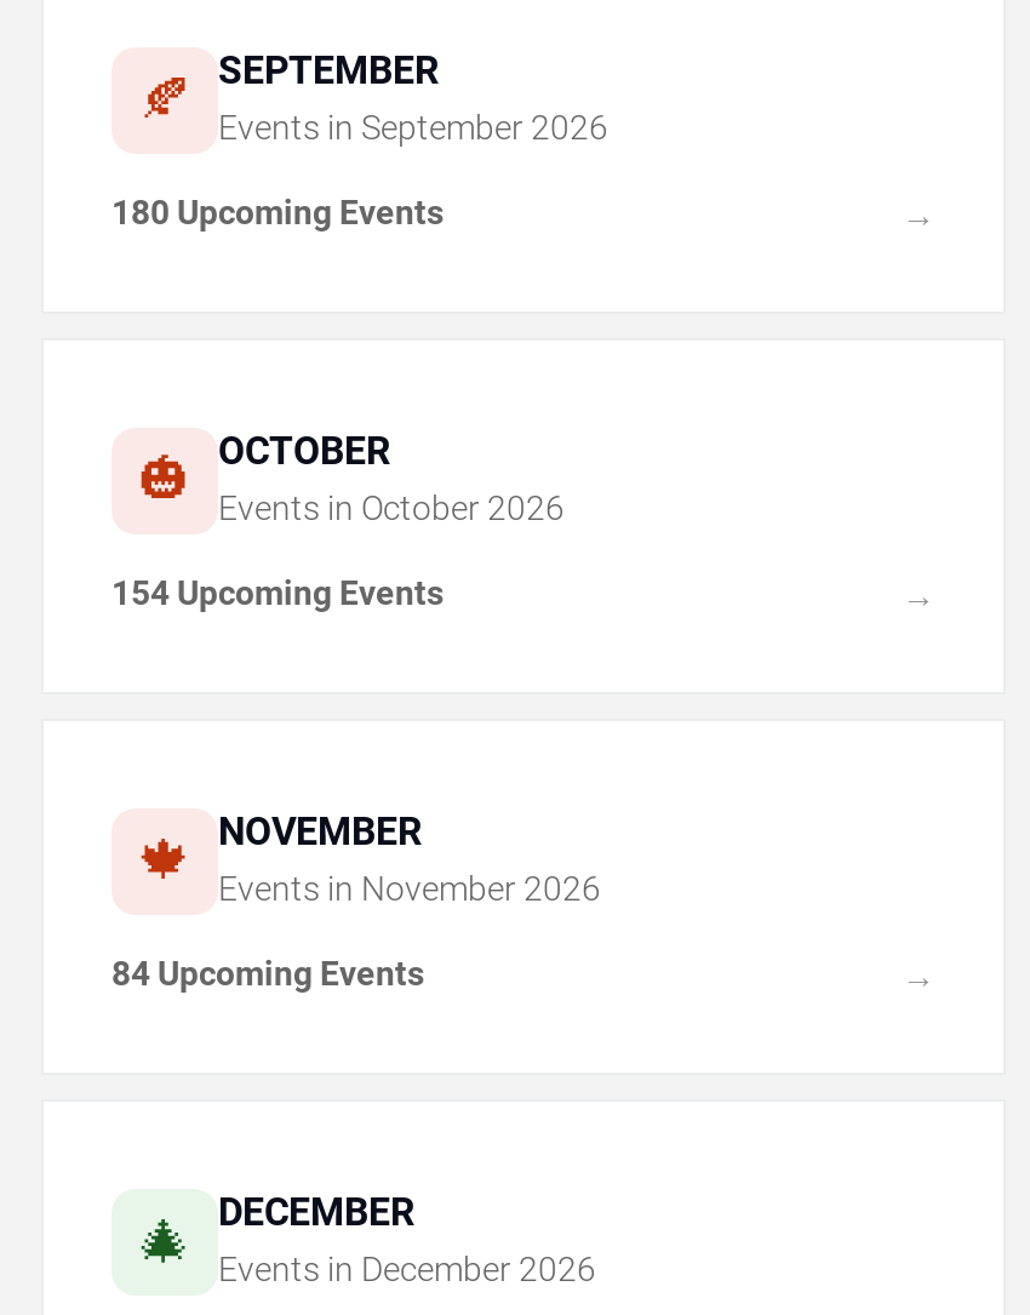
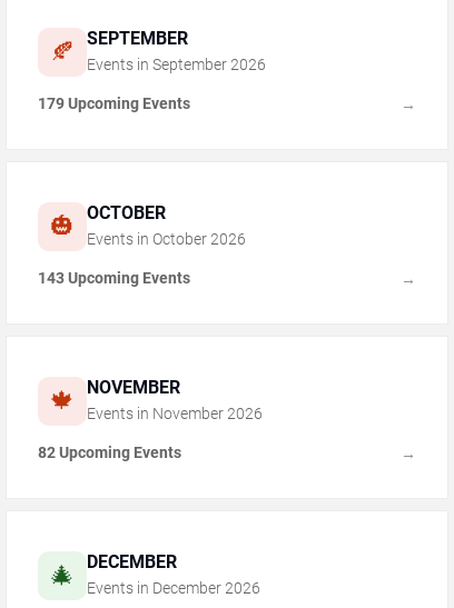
- 180 Upcoming Events
+ 179 Upcoming Events

- 154 Upcoming Events
+ 143 Upcoming Events

- 84 Upcoming Events
+ 82 Upcoming Events
